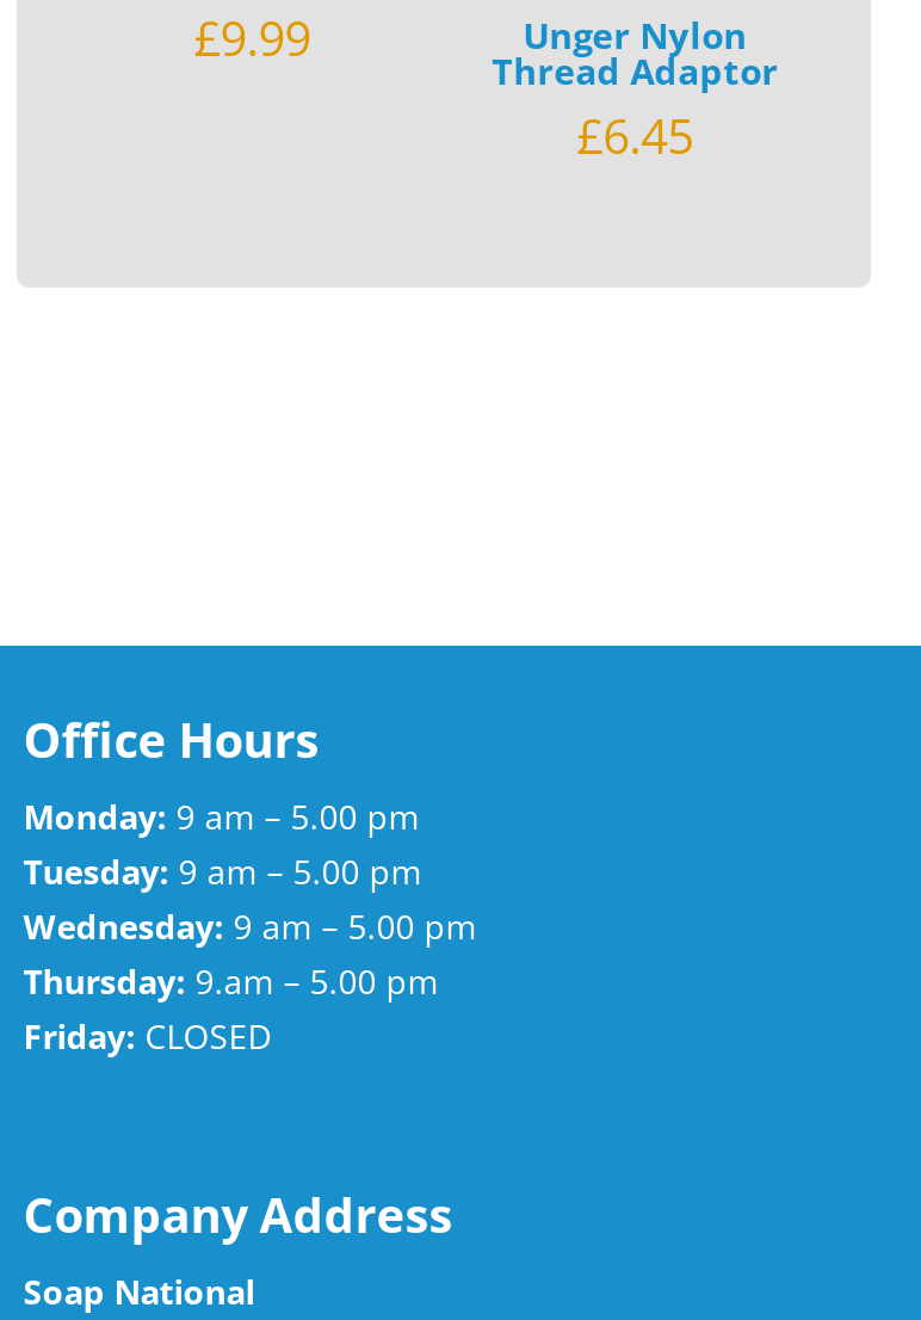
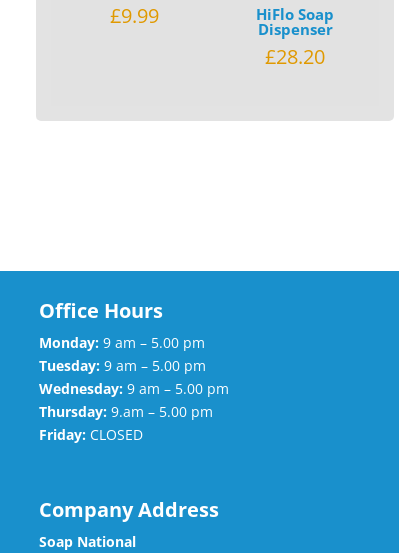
- Unger Nylon
- Thread Adaptor
- £6.45
+ HiFlo Soap
+ Dispenser
+ £28.20
